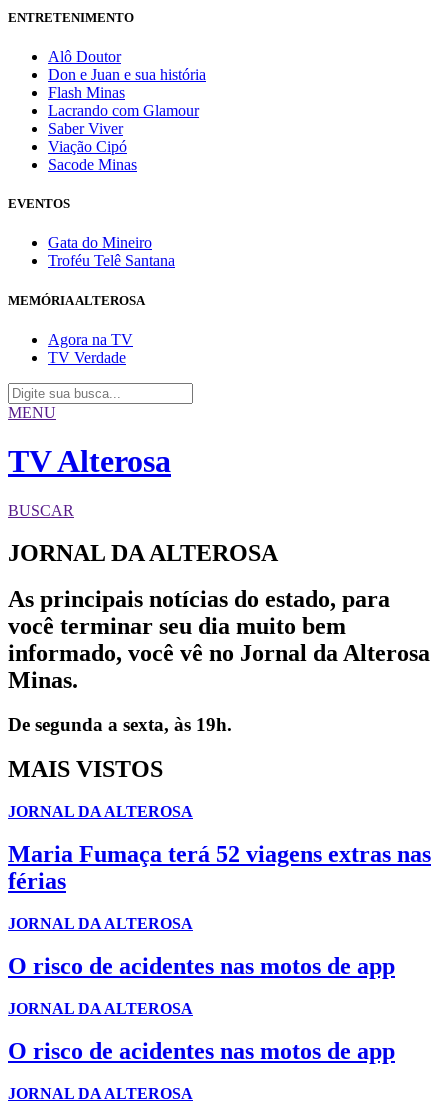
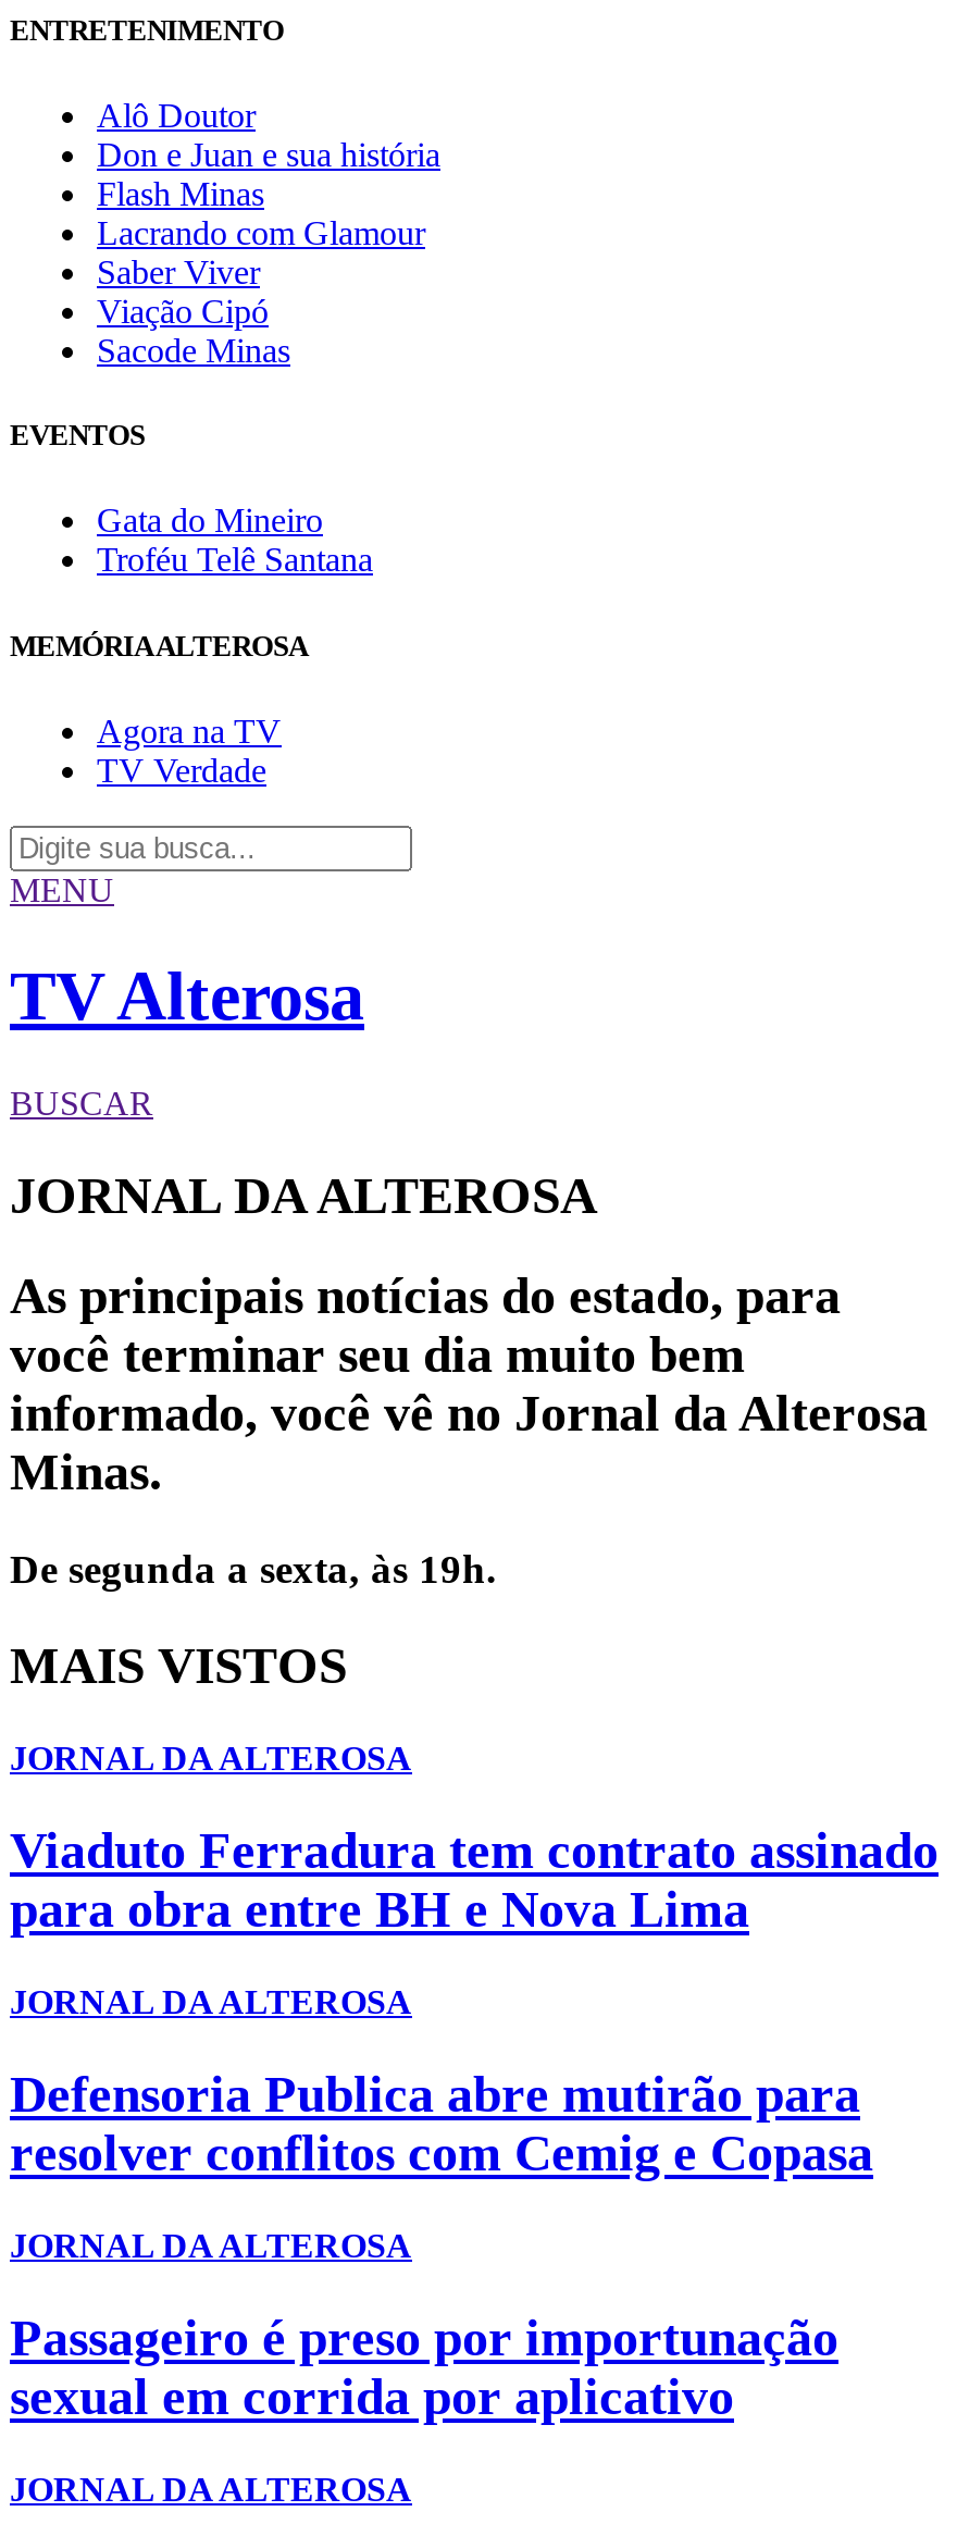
- Maria Fumaça terá 52 viagens extras nas
- férias
+ Viaduto Ferradura tem contrato assinado
+ para obra entre BH e Nova Lima

- O risco de acidentes nas motos de app
+ Defensoria Publica abre mutirão para
+ resolver conflitos com Cemig e Copasa

- O risco de acidentes nas motos de app
+ Passageiro é preso por importunação
+ sexual em corrida por aplicativo
